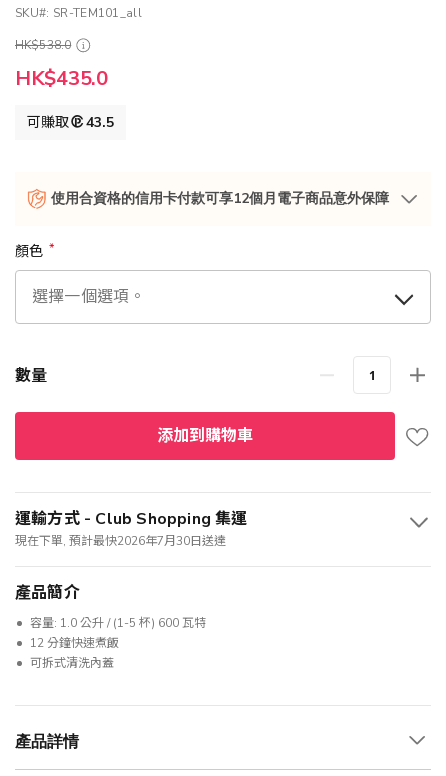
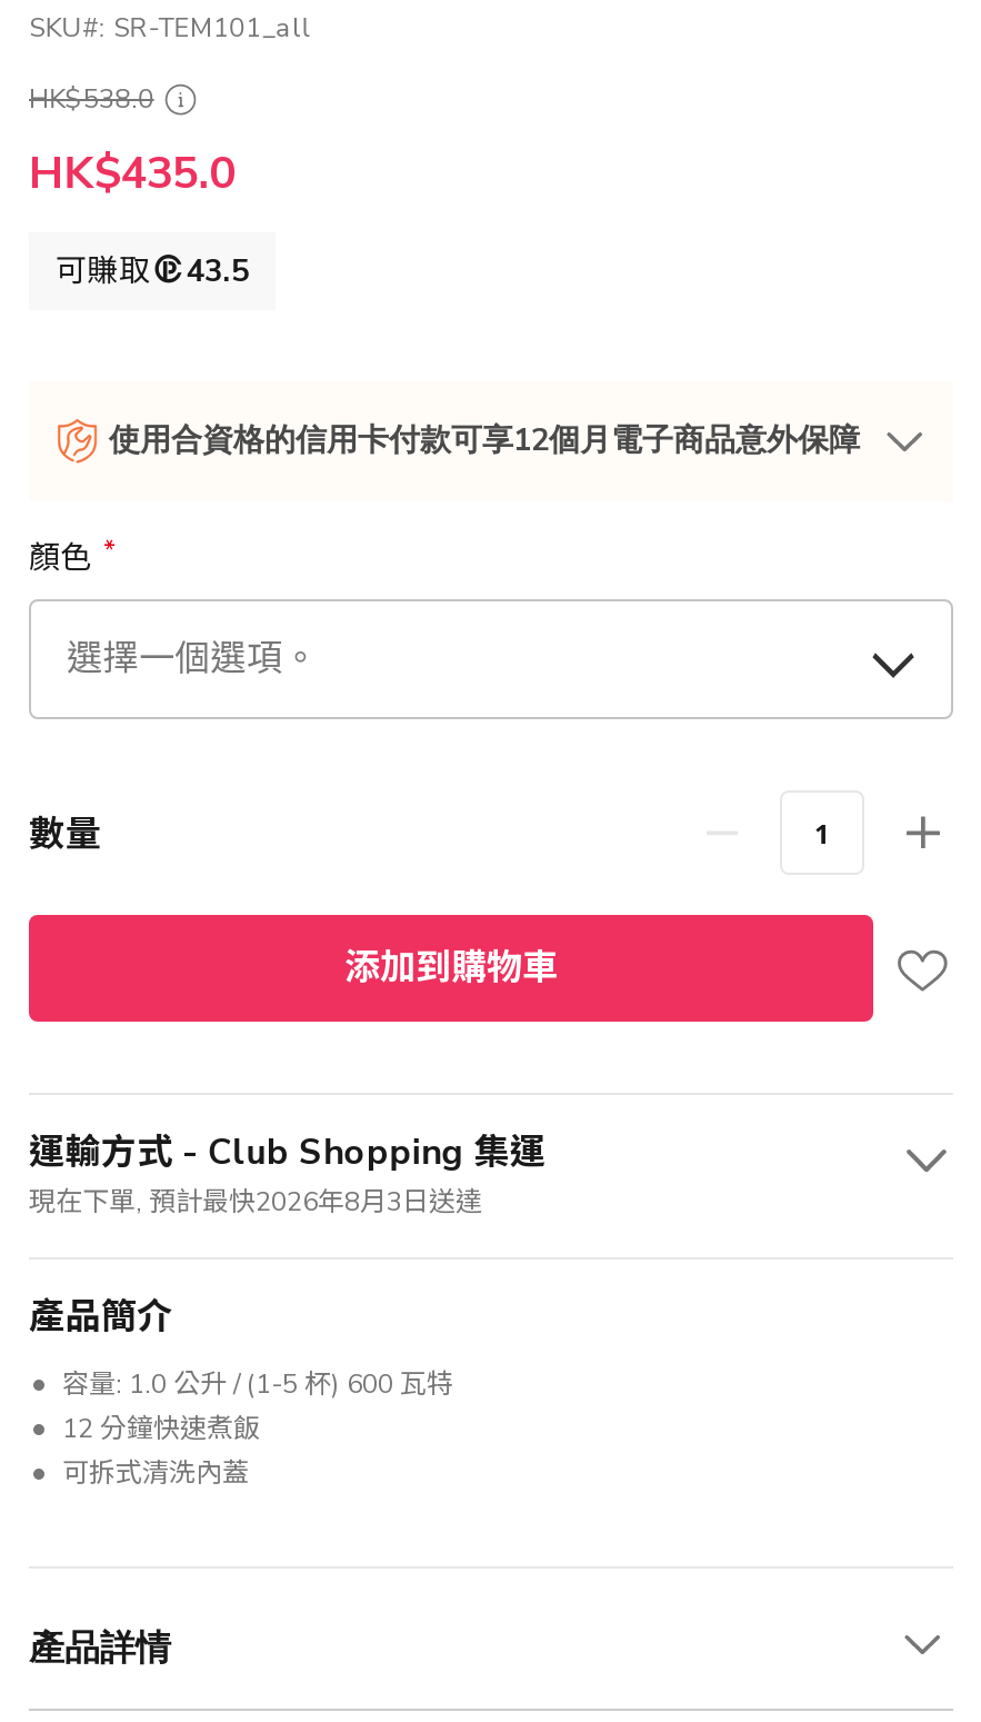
- 現在下單, 預計最快2026年7月30日送達
+ 現在下單, 預計最快2026年8月3日送達
